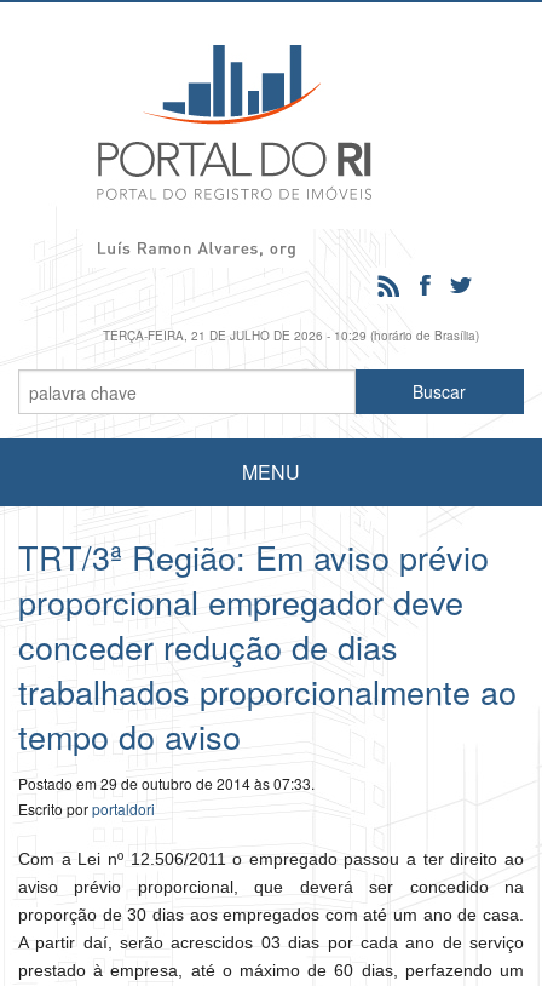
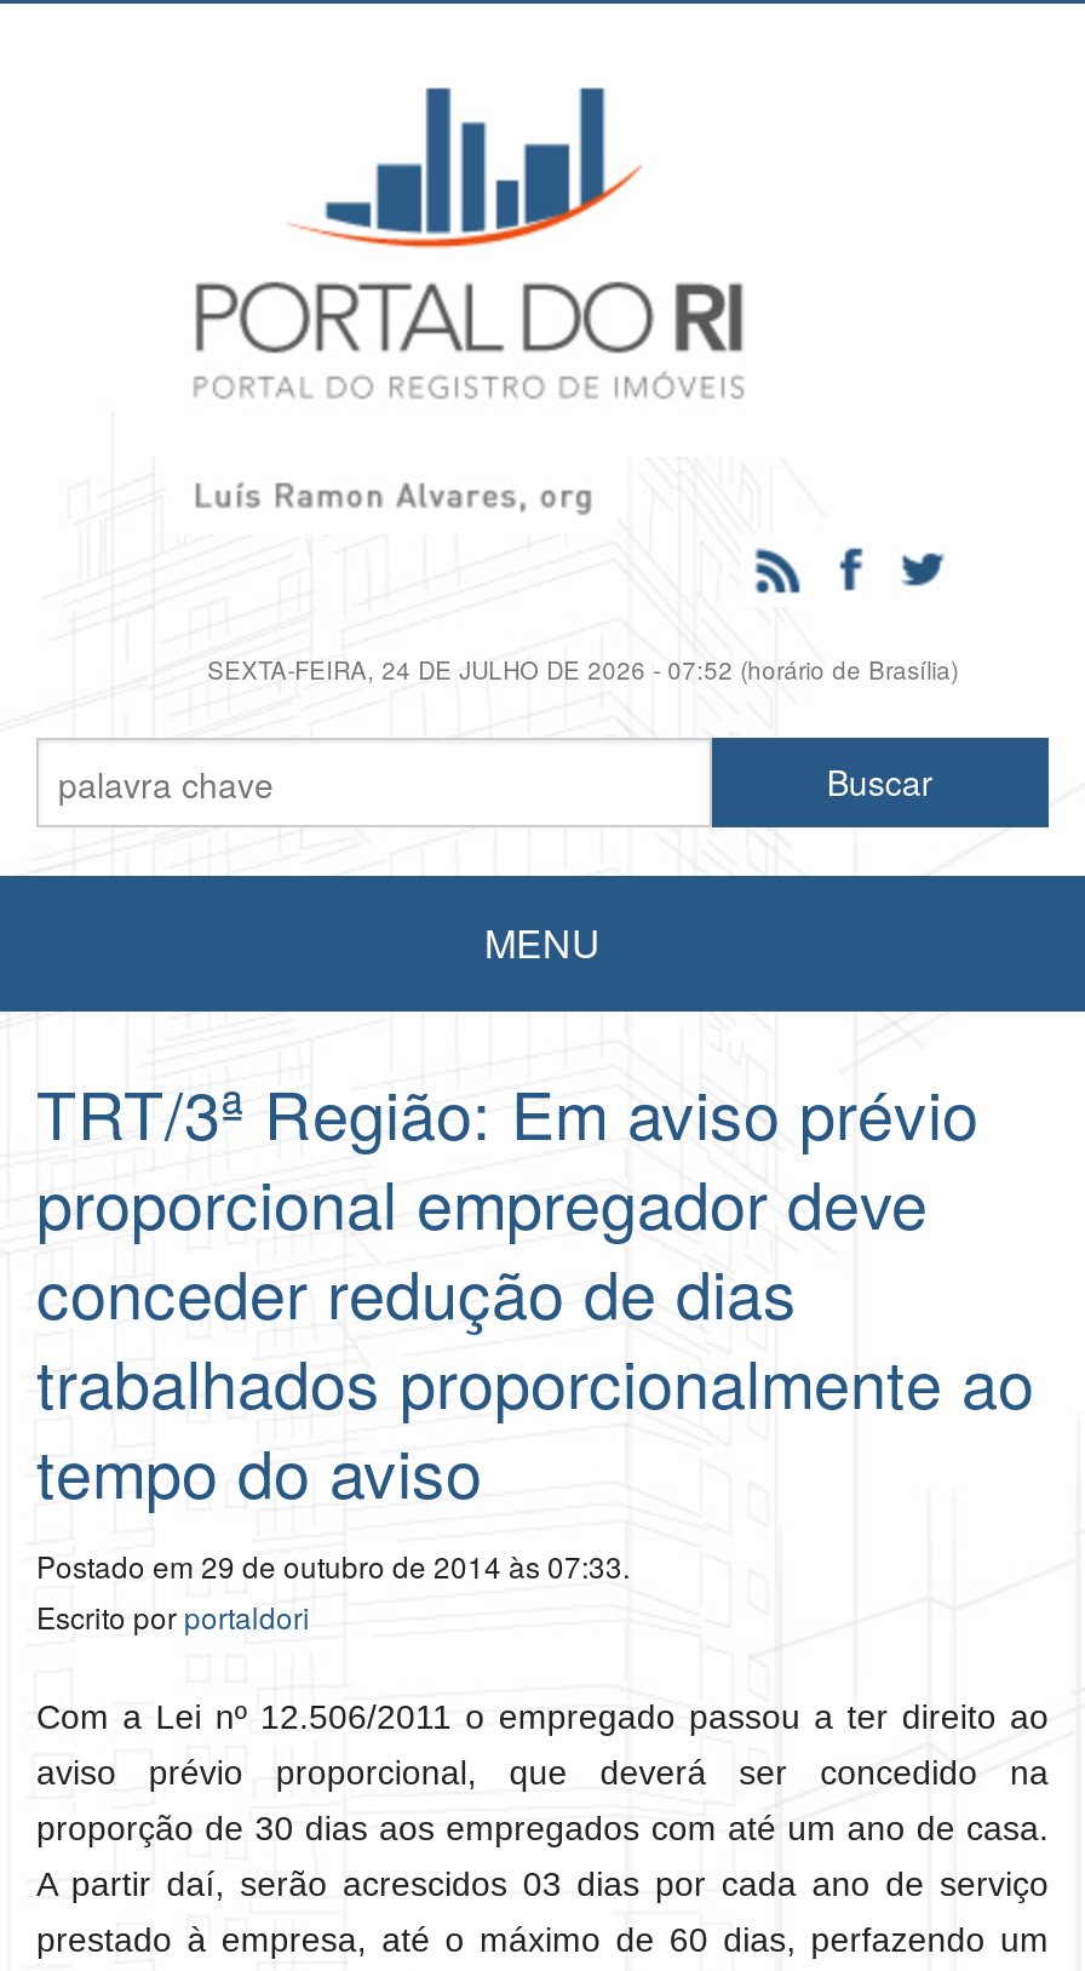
- TERÇA-FEIRA, 21 DE JULHO DE 2026 - 10:29 (horário de Brasília)
+ SEXTA-FEIRA, 24 DE JULHO DE 2026 - 07:52 (horário de Brasília)
